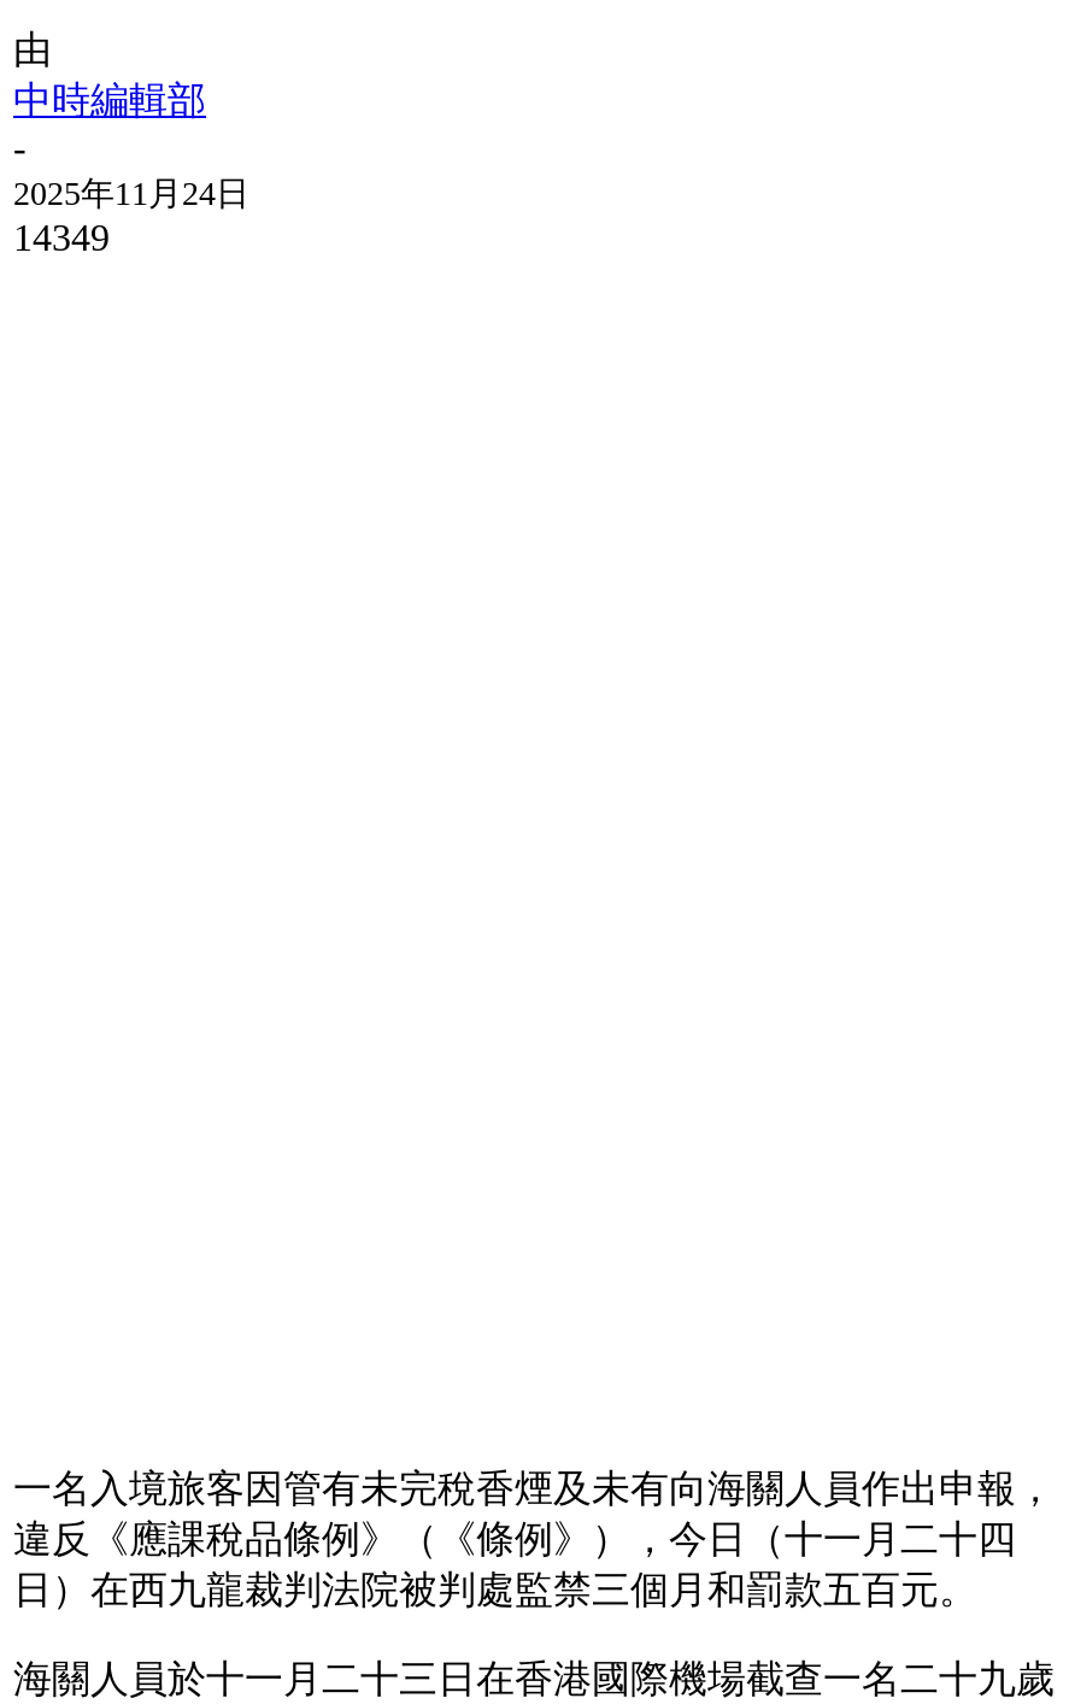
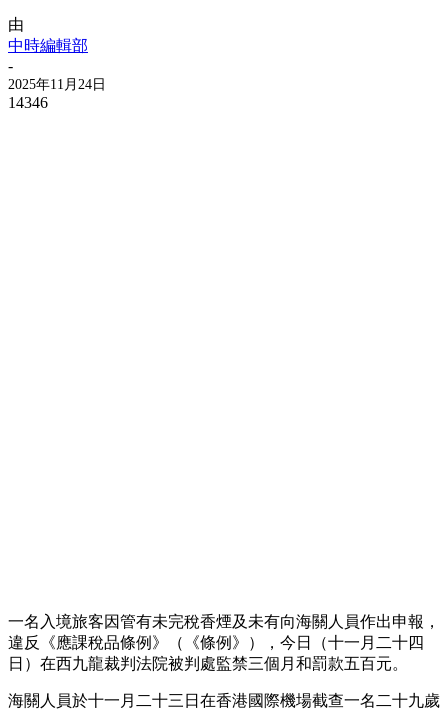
- 14349
+ 14346
